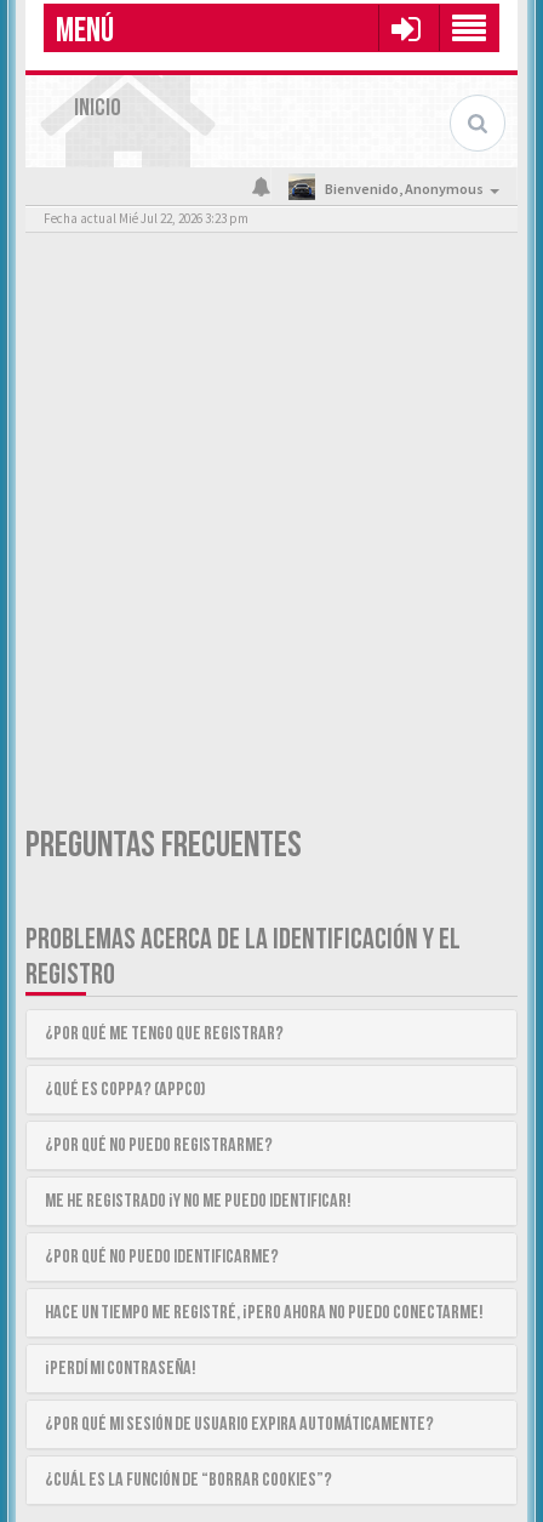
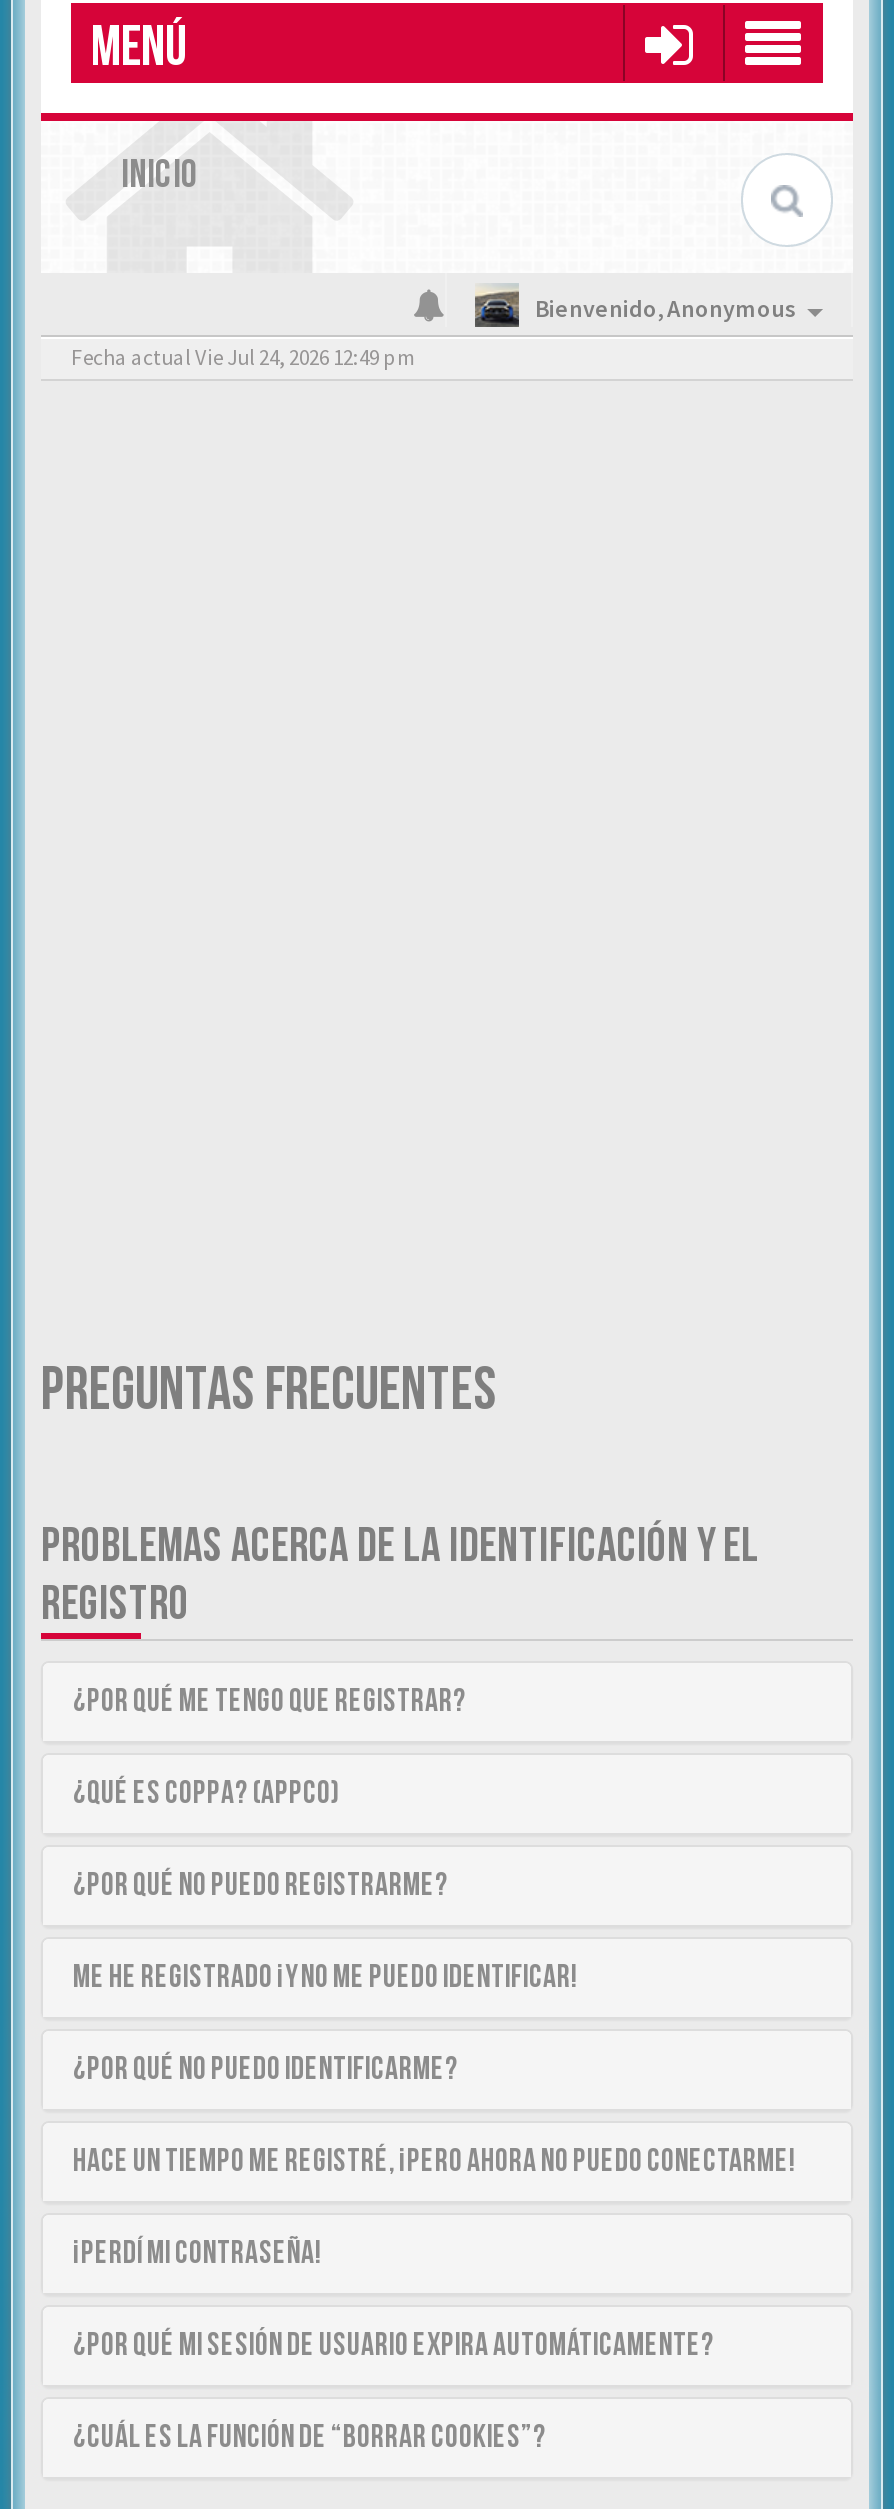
- Fecha actual Mié Jul 22, 2026 3:23 pm
+ Fecha actual Vie Jul 24, 2026 12:49 pm
